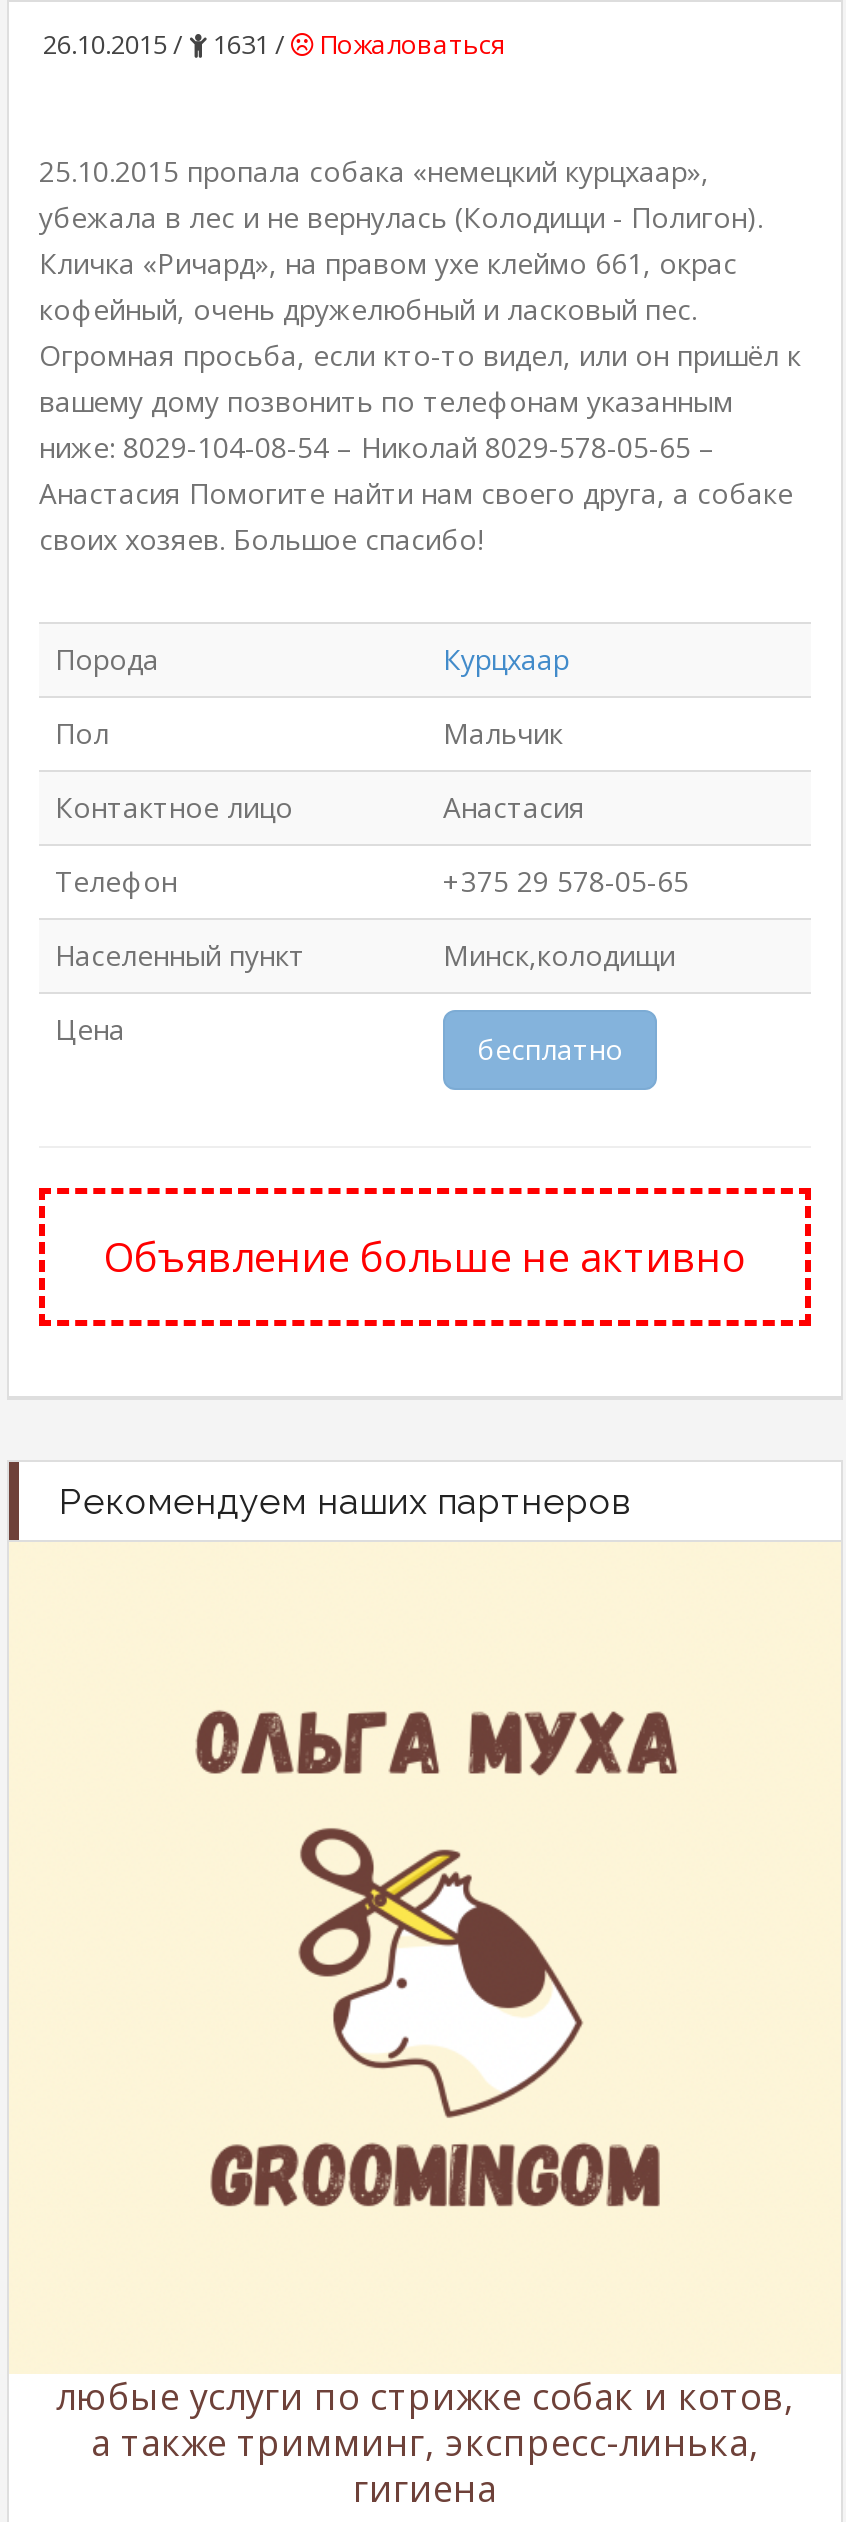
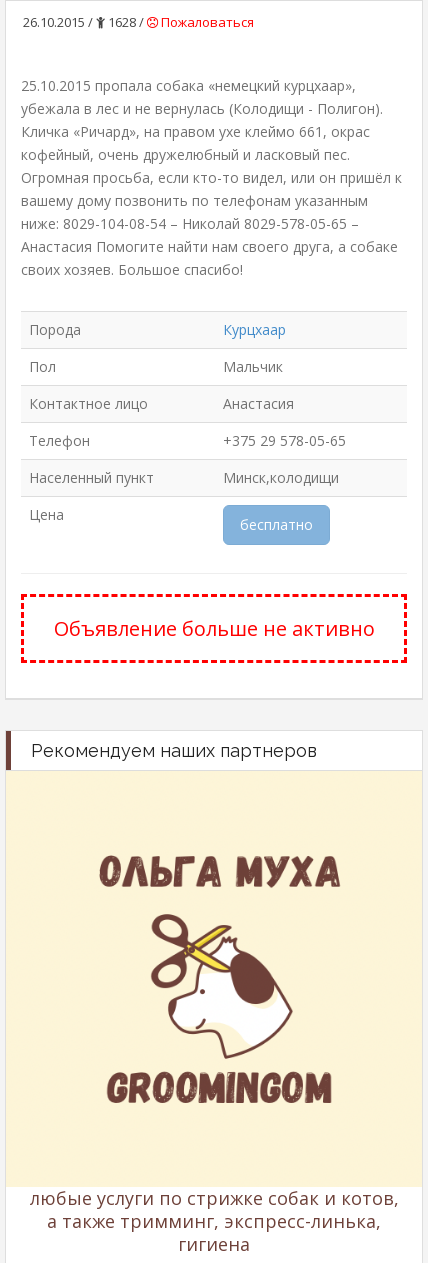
- 26.10.2015 / 1631 / Пожаловаться
+ 26.10.2015 / 1628 / Пожаловаться
